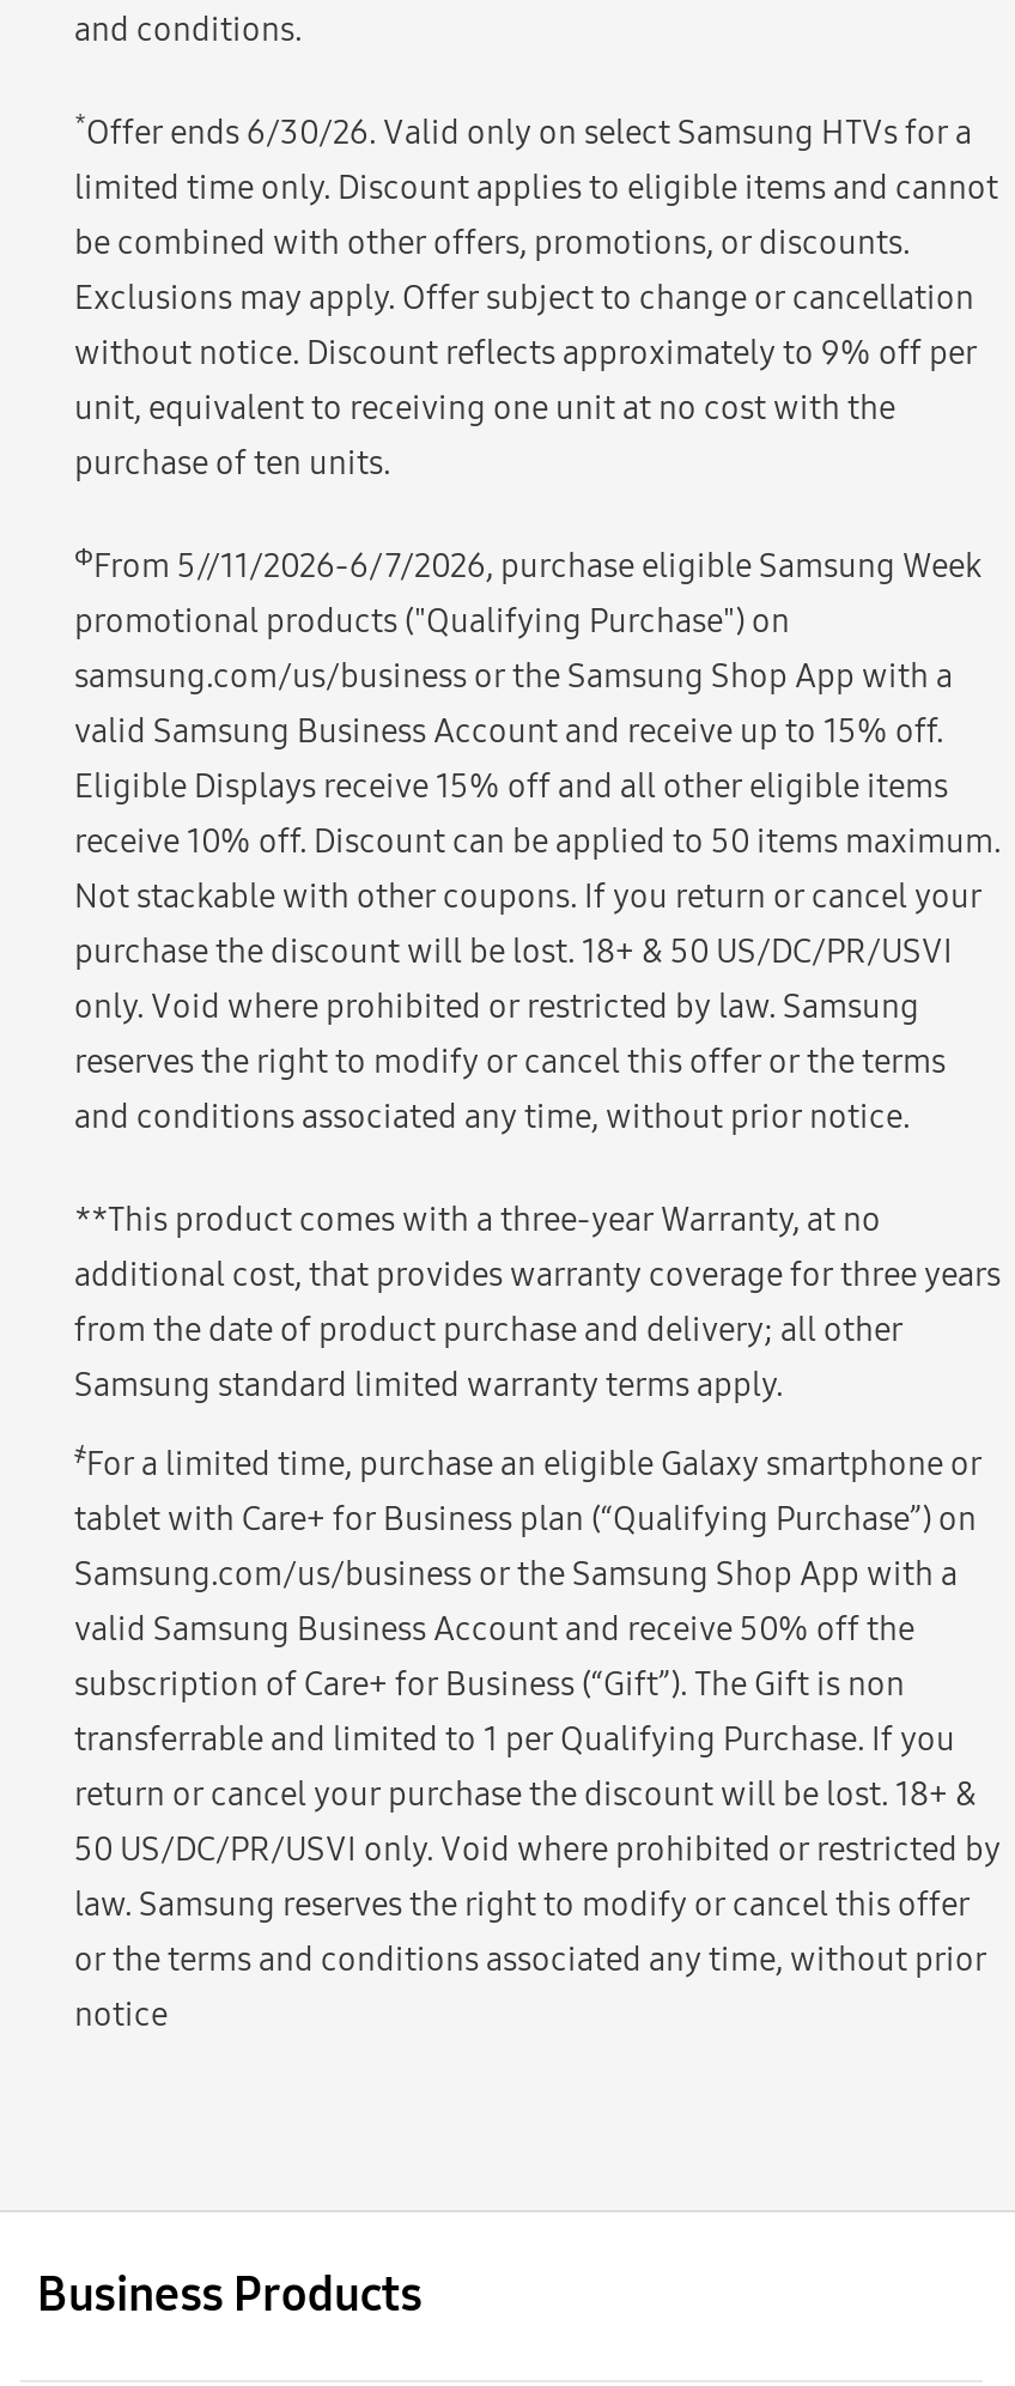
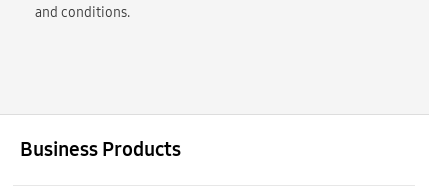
- *Offer ends 6/30/26. Valid only on select Samsung HTVs for a
- limited time only. Discount applies to eligible items and cannot
- be combined with other offers, promotions, or discounts.
- Exclusions may apply. Offer subject to change or cancellation
- without notice. Discount reflects approximately to 9% off per
- unit, equivalent to receiving one unit at no cost with the
- purchase of ten units.
- ΦFrom 5//11/2026-6/7/2026, purchase eligible Samsung Week
- promotional products ("Qualifying Purchase") on
- samsung.com/us/business or the Samsung Shop App with a
- valid Samsung Business Account and receive up to 15% off.
- Eligible Displays receive 15% off and all other eligible items
- receive 10% off. Discount can be applied to 50 items maximum.
- Not stackable with other coupons. If you return or cancel your
- purchase the discount will be lost. 18+ & 50 US/DC/PR/USVI
- only. Void where prohibited or restricted by law. Samsung
- reserves the right to modify or cancel this offer or the terms
- and conditions associated any time, without prior notice.
- **This product comes with a three-year Warranty, at no
- additional cost, that provides warranty coverage for three years
- from the date of product purchase and delivery; all other
- Samsung standard limited warranty terms apply.
- ҂For a limited time, purchase an eligible Galaxy smartphone or
- tablet with Care+ for Business plan (“Qualifying Purchase”) on
- Samsung.com/us/business or the Samsung Shop App with a
- valid Samsung Business Account and receive 50% off the
- subscription of Care+ for Business (“Gift”). The Gift is non
- transferrable and limited to 1 per Qualifying Purchase. If you
- return or cancel your purchase the discount will be lost. 18+ &
- 50 US/DC/PR/USVI only. Void where prohibited or restricted by
- law. Samsung reserves the right to modify or cancel this offer
- or the terms and conditions associated any time, without prior
- notice
